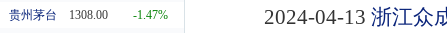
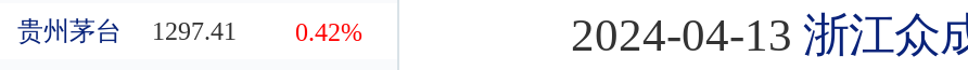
- 1308.00
+ 1297.41

- -1.47%
+ 0.42%
